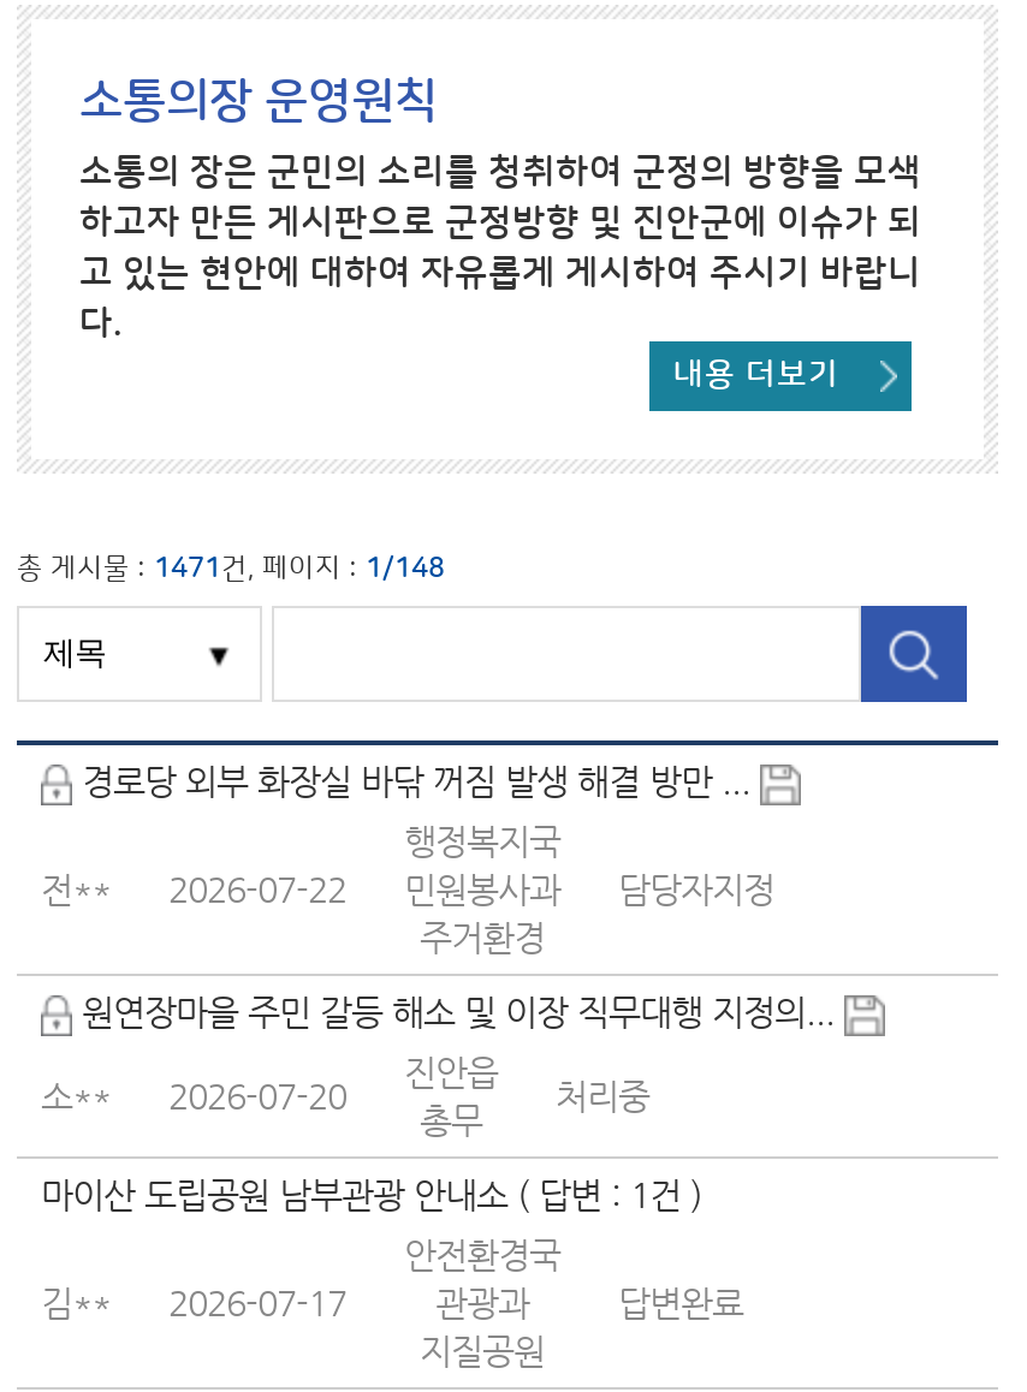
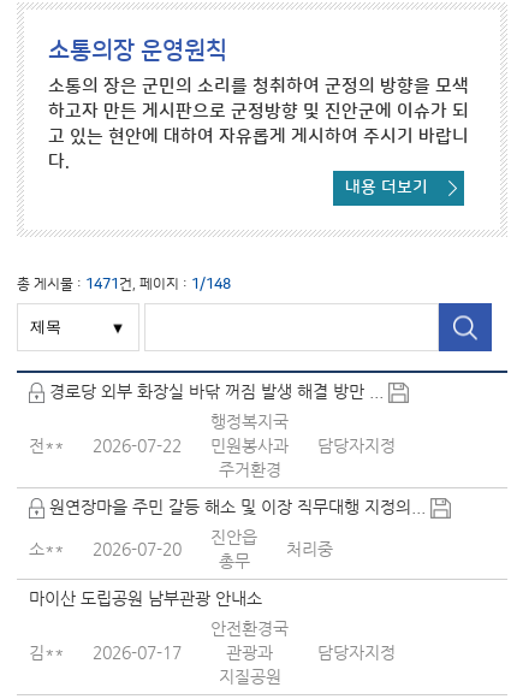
- 마이산 도립공원 남부관광 안내소 ( 답변 : 1건 )
+ 마이산 도립공원 남부관광 안내소

- 답변완료
+ 담당자지정
